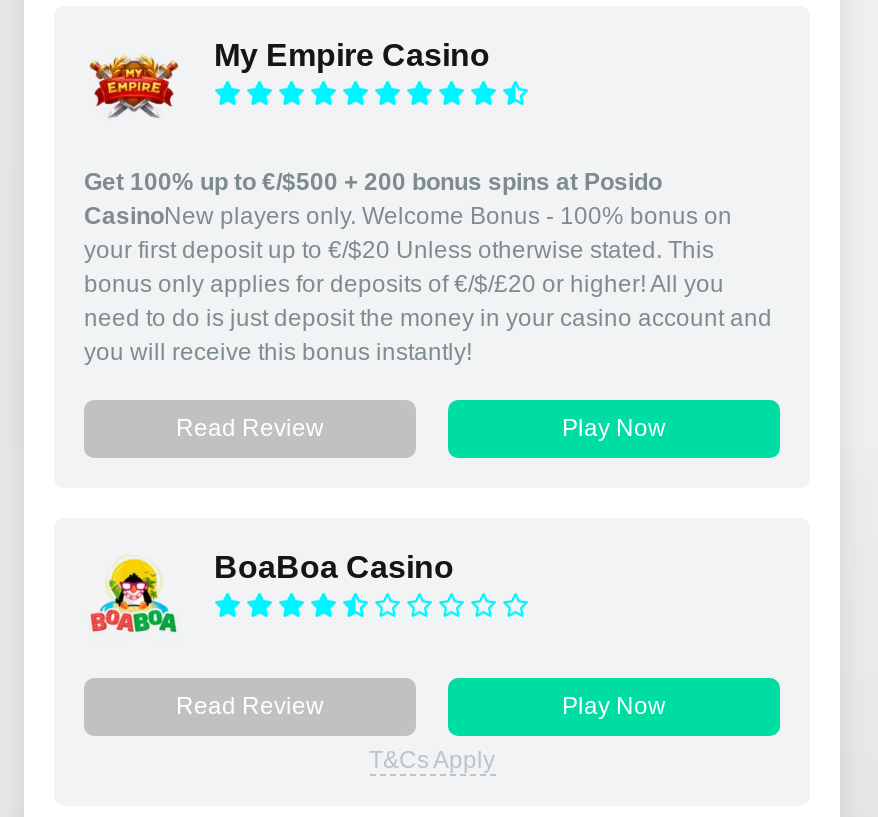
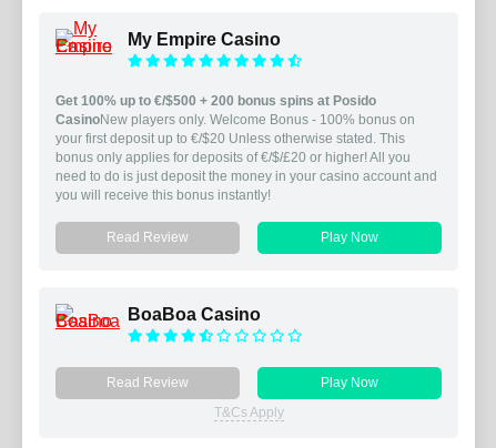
- [image]
+ [image]

- [image]
+ [image]
